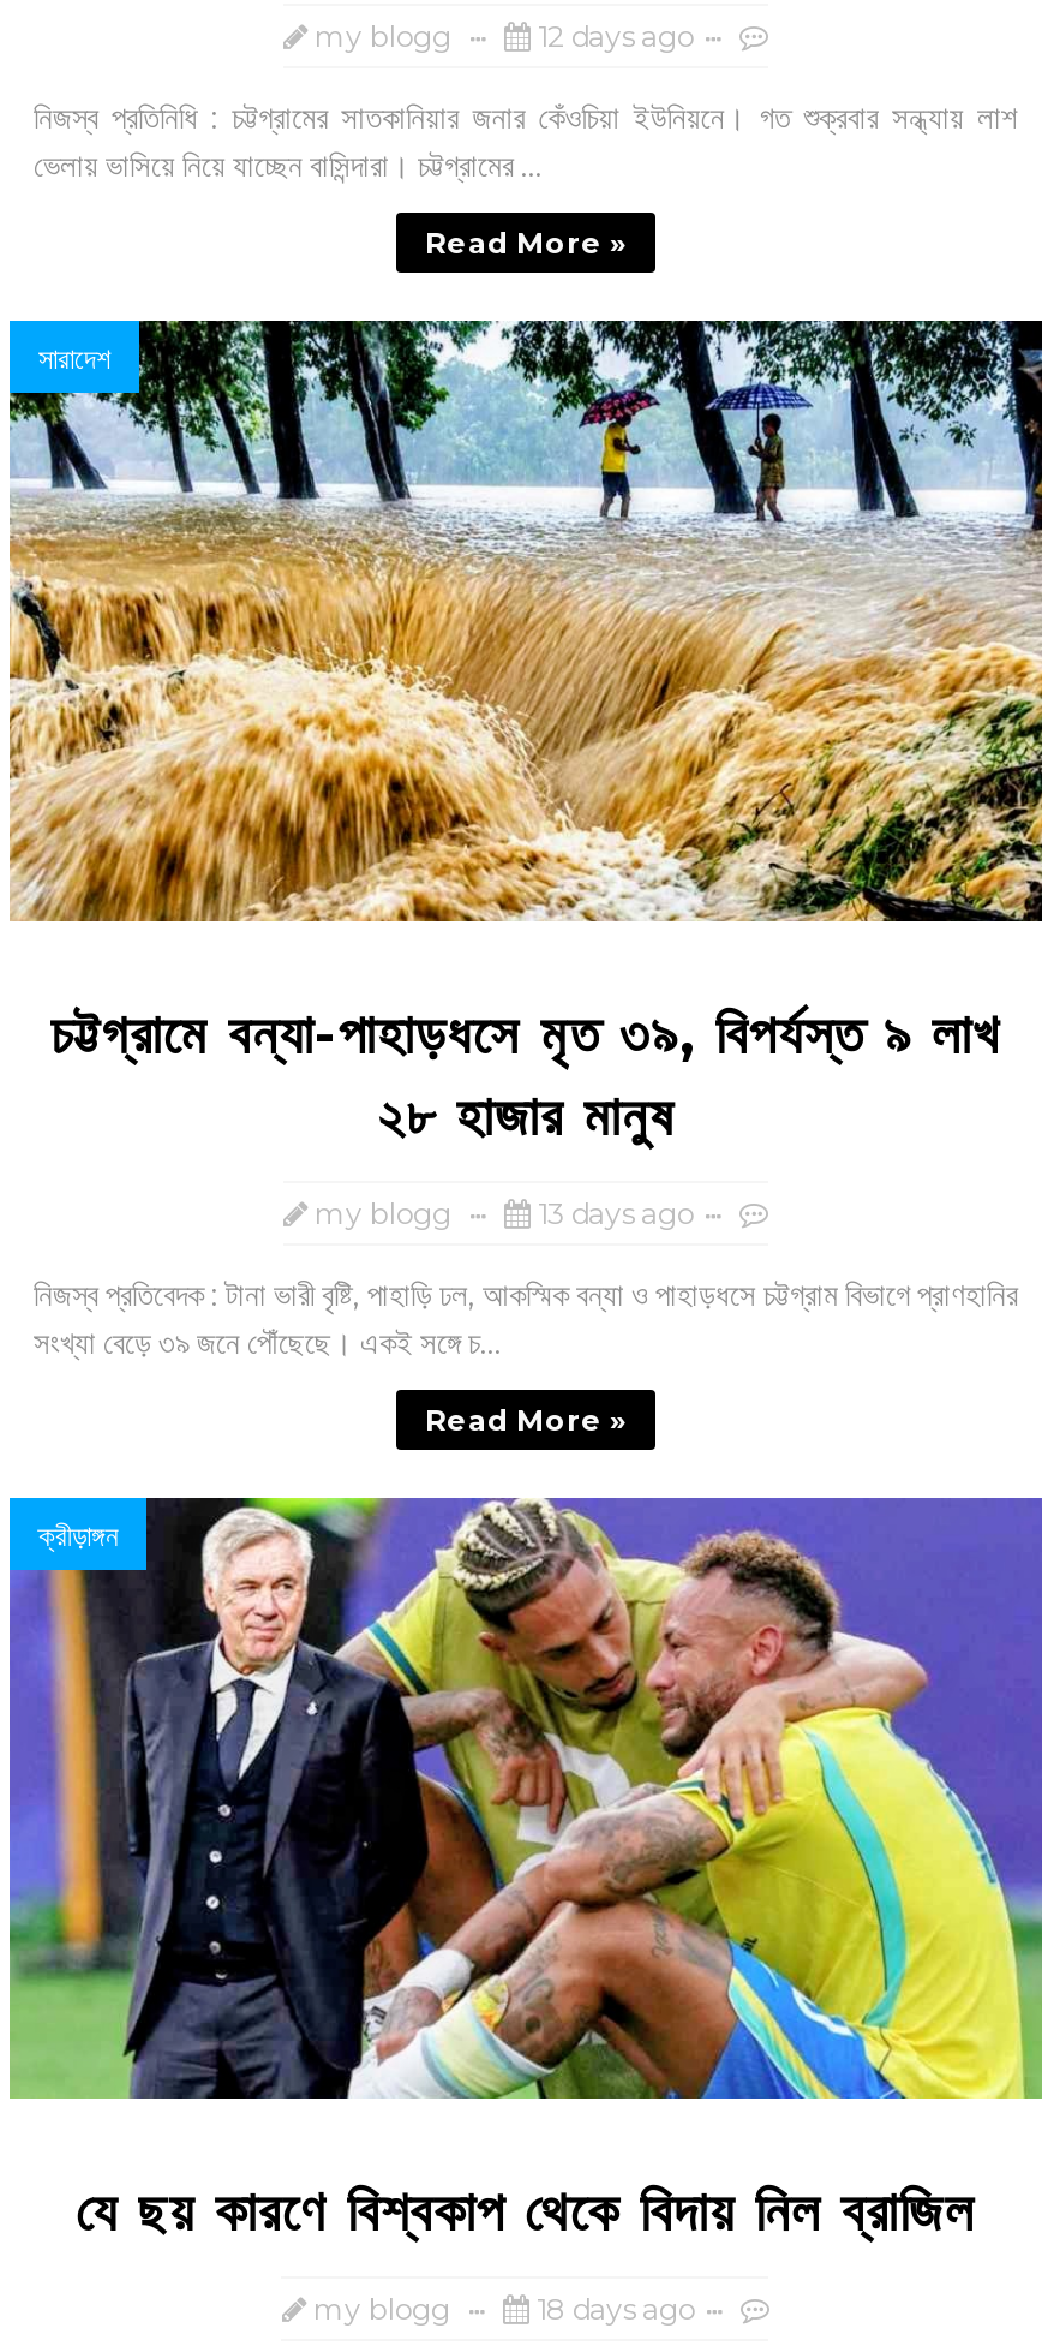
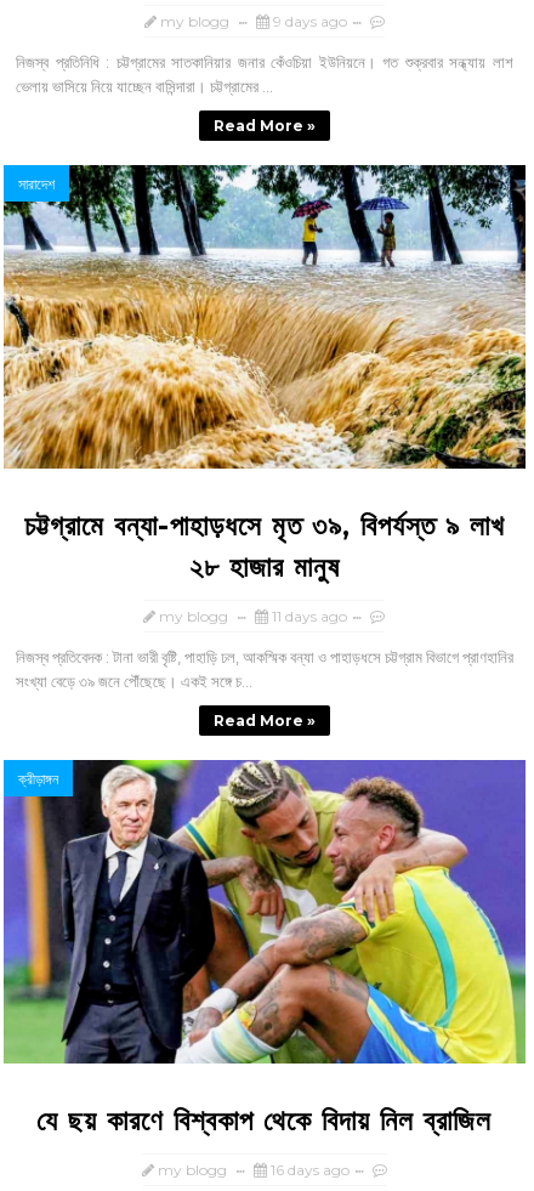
- 12 days ago
+ 9 days ago

- 13 days ago
+ 11 days ago

- 18 days ago
+ 16 days ago
